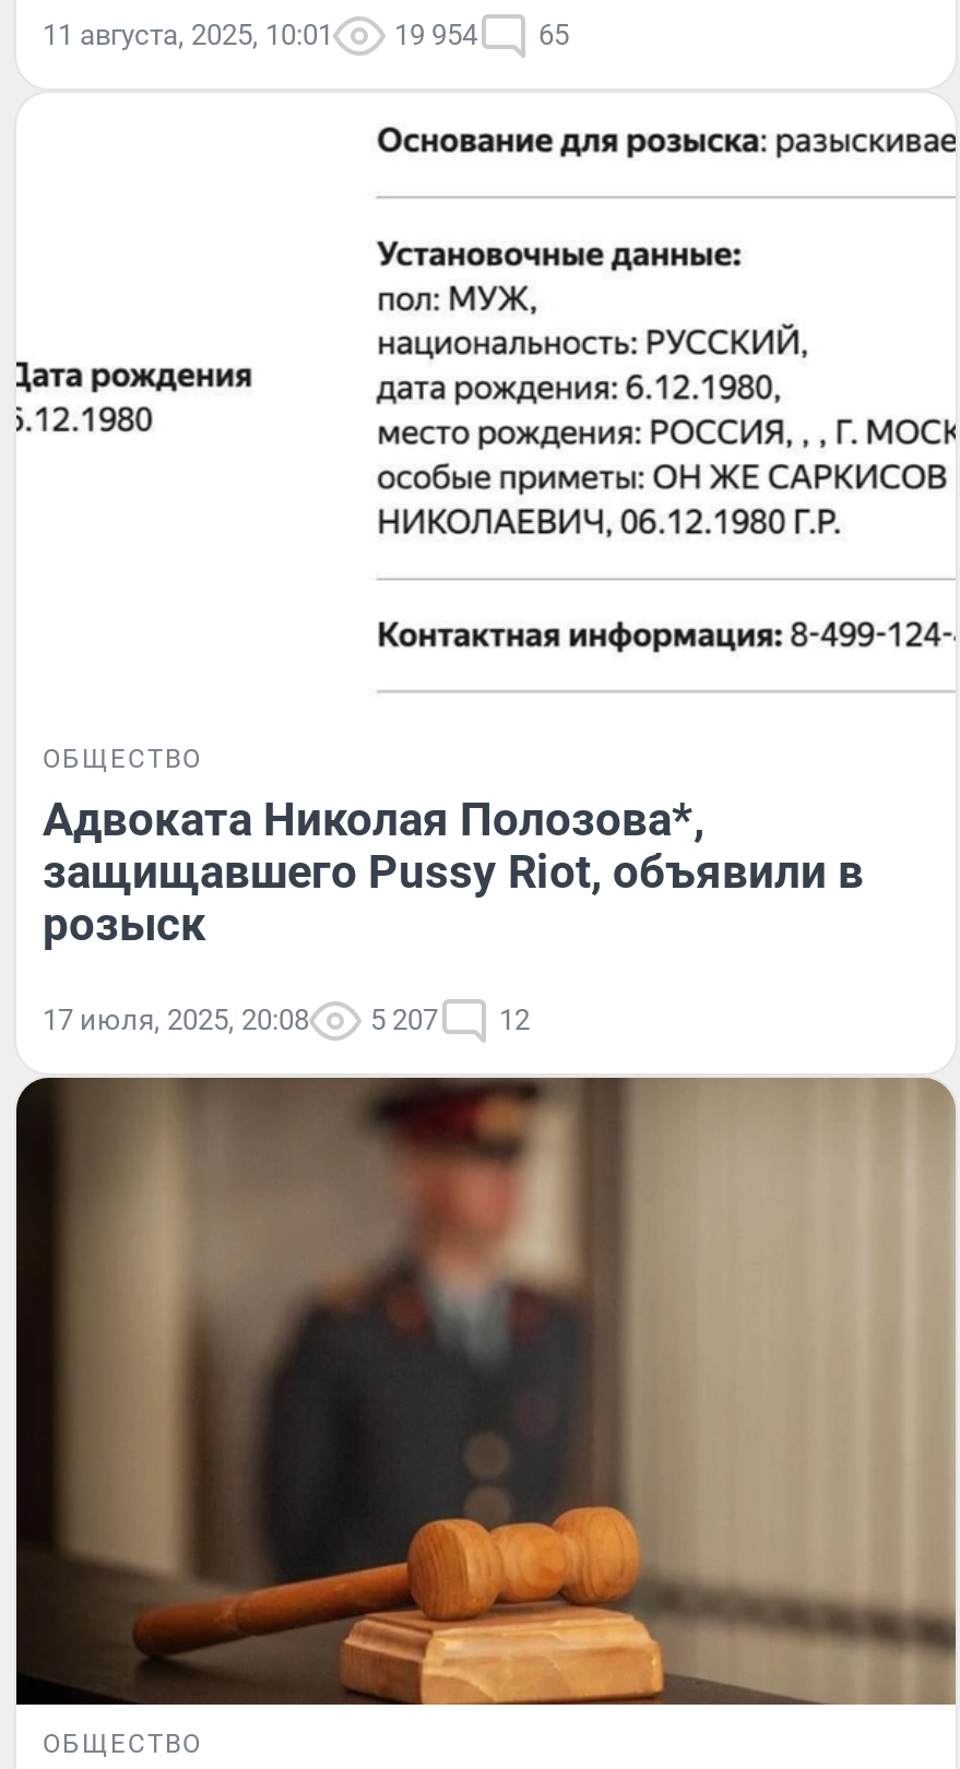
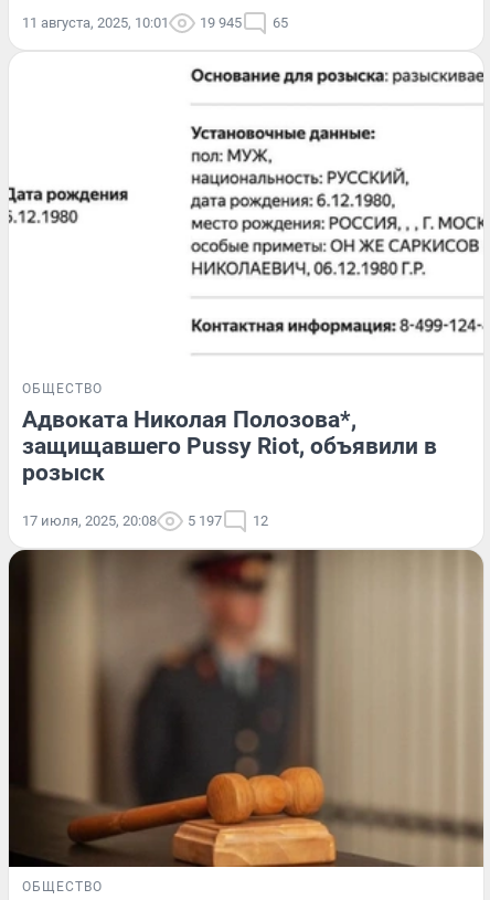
- 11 августа, 2025, 10:01 19 954 65
+ 11 августа, 2025, 10:01 19 945 65

- 17 июля, 2025, 20:08 5 207 12
+ 17 июля, 2025, 20:08 5 197 12
